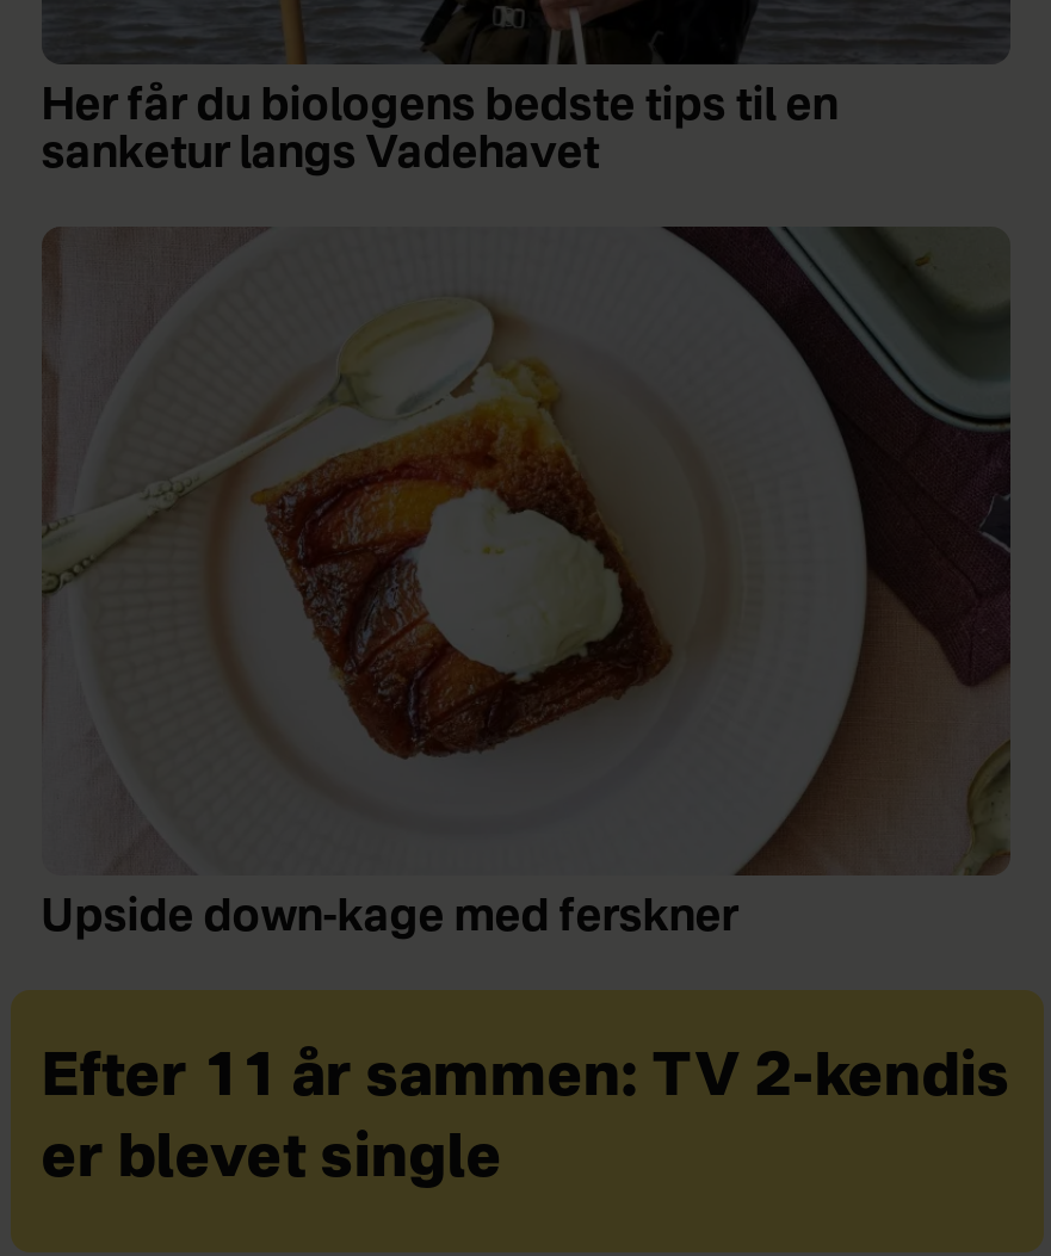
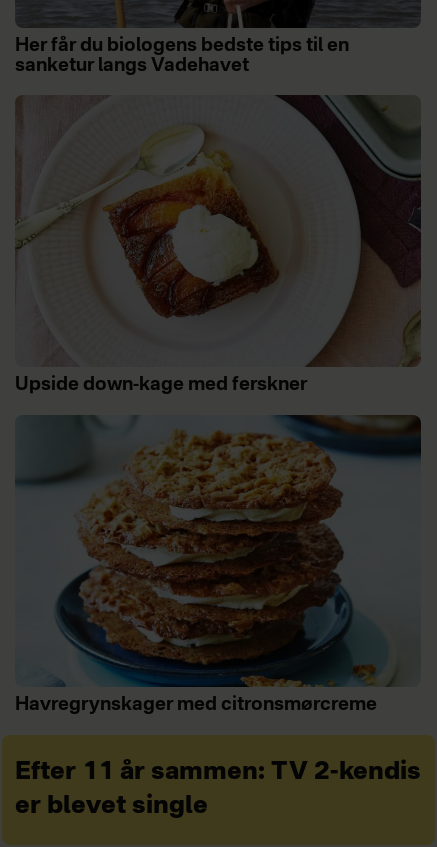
+ [image]
+ Havregrynskager med citronsmørcreme
